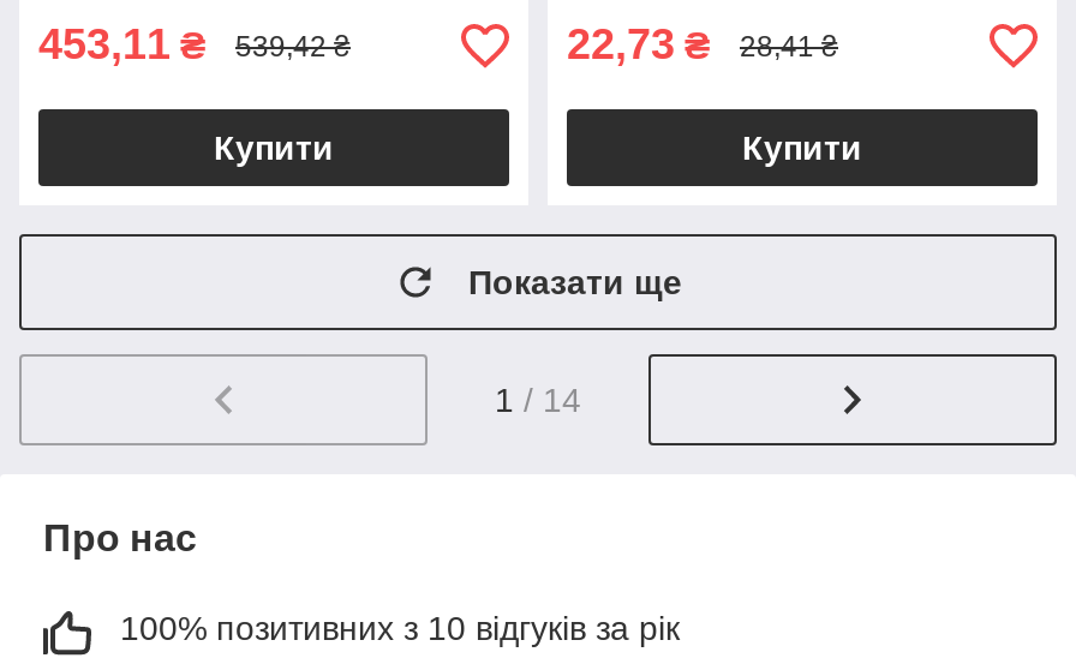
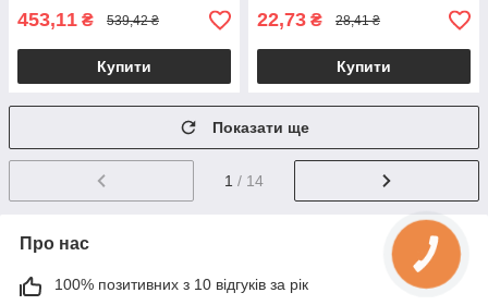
+ [image]
